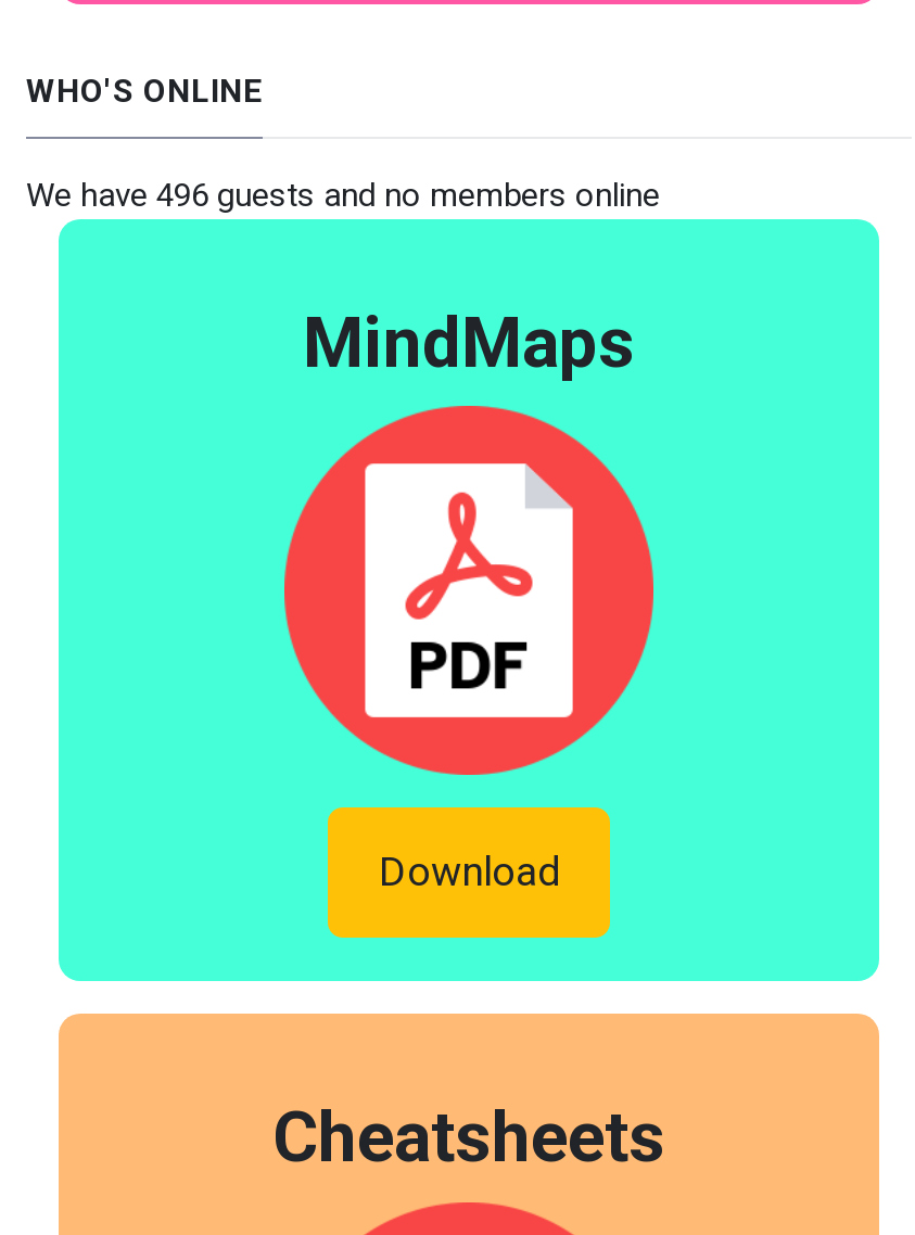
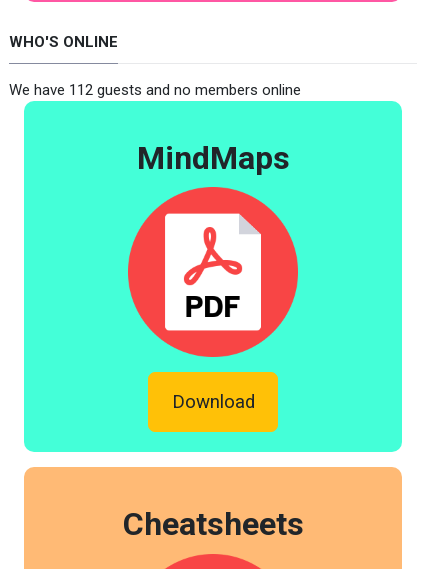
- We have 496 guests and no members online
+ We have 112 guests and no members online
